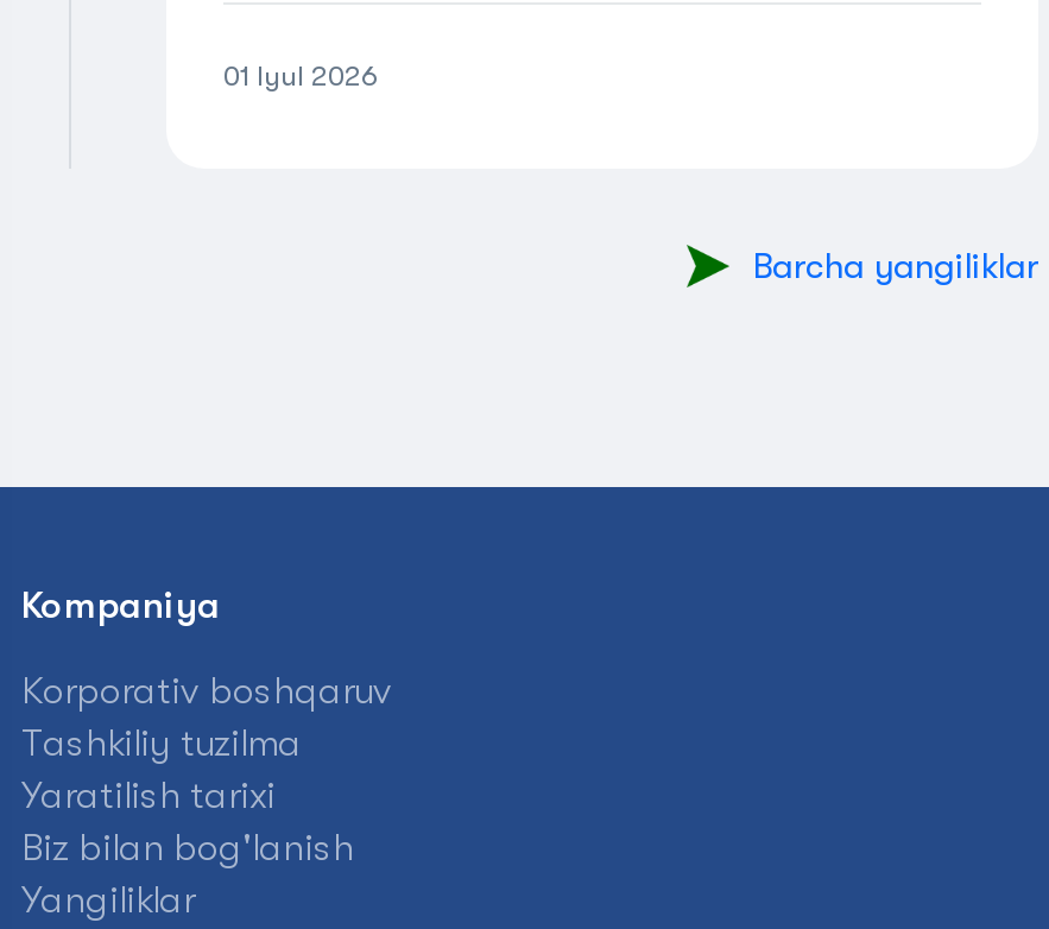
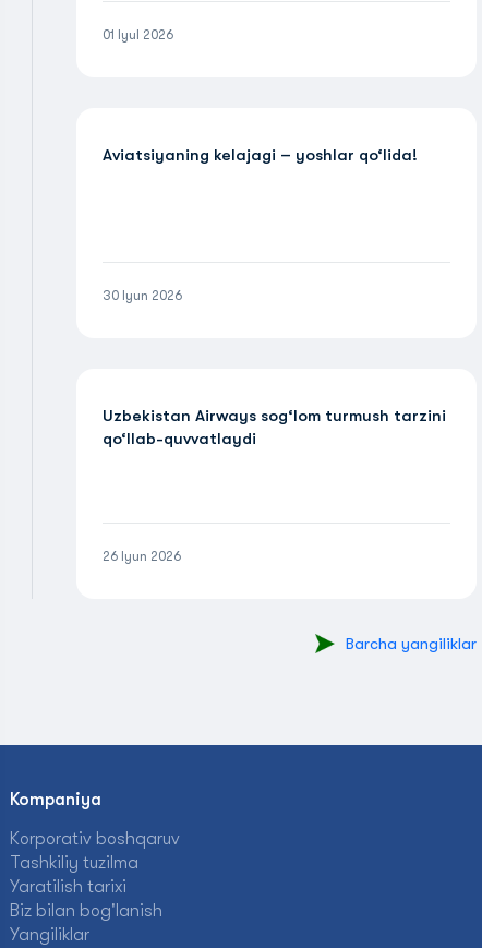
+ Aviatsiyaning kelajagi – yoshlar qo‘lida!

+ 30 Iyun 2026

+ Uzbekistan Airways sog‘lom turmush tarzini
+ qo‘llab-quvvatlaydi

+ 26 Iyun 2026
